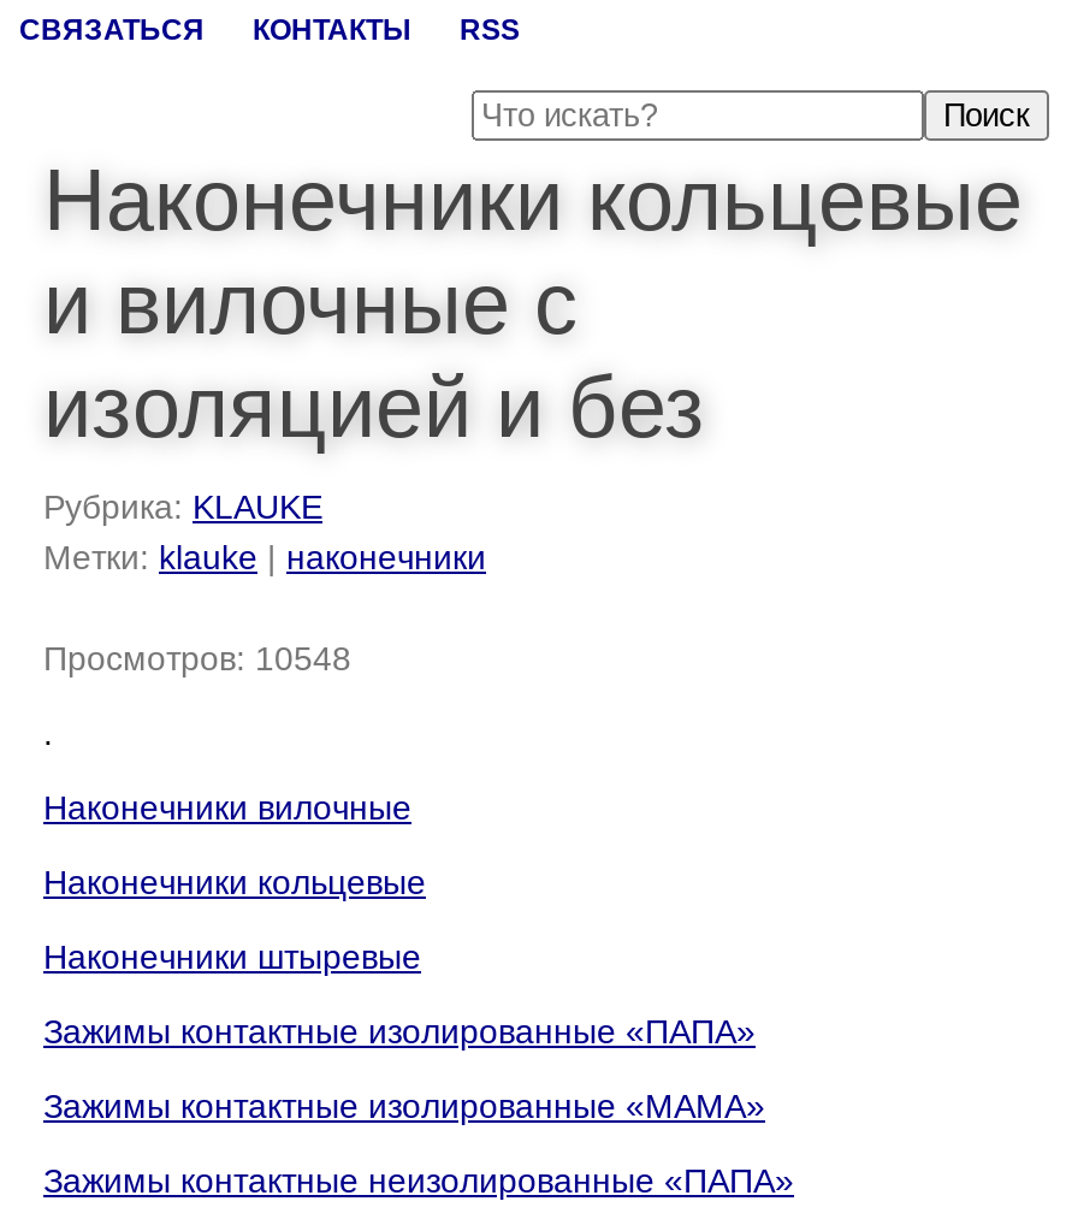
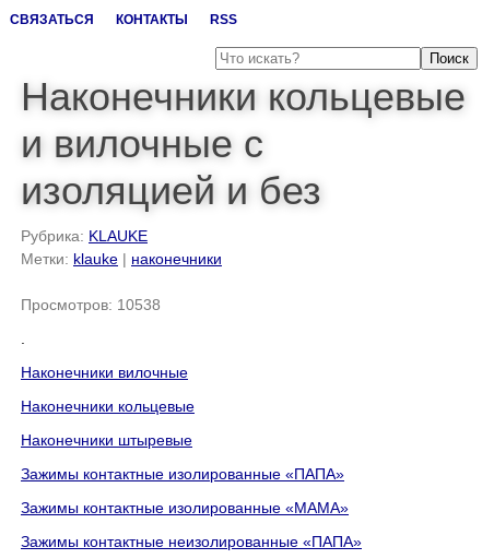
- Просмотров: 10548
+ Просмотров: 10538
